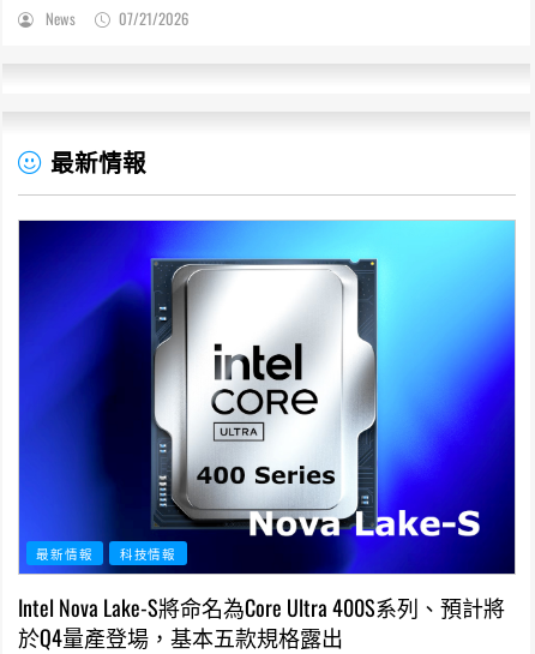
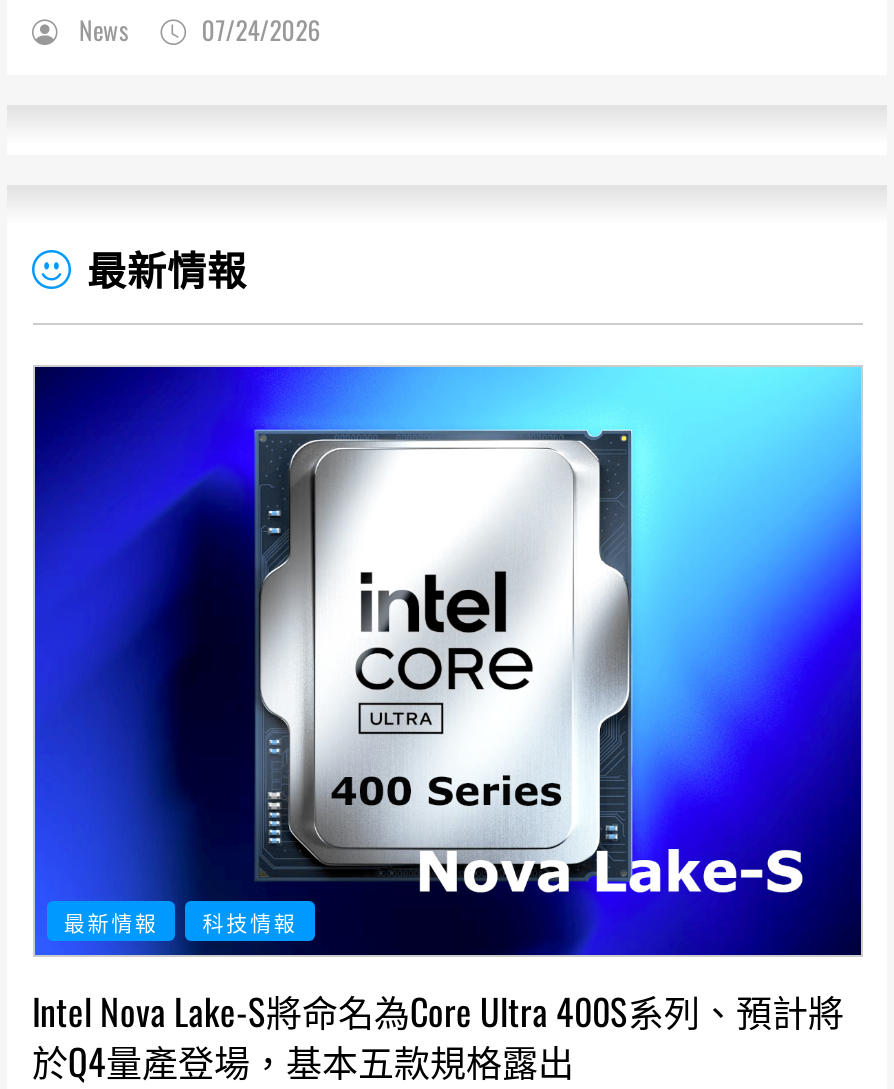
- News 07/21/2026
+ News 07/24/2026
